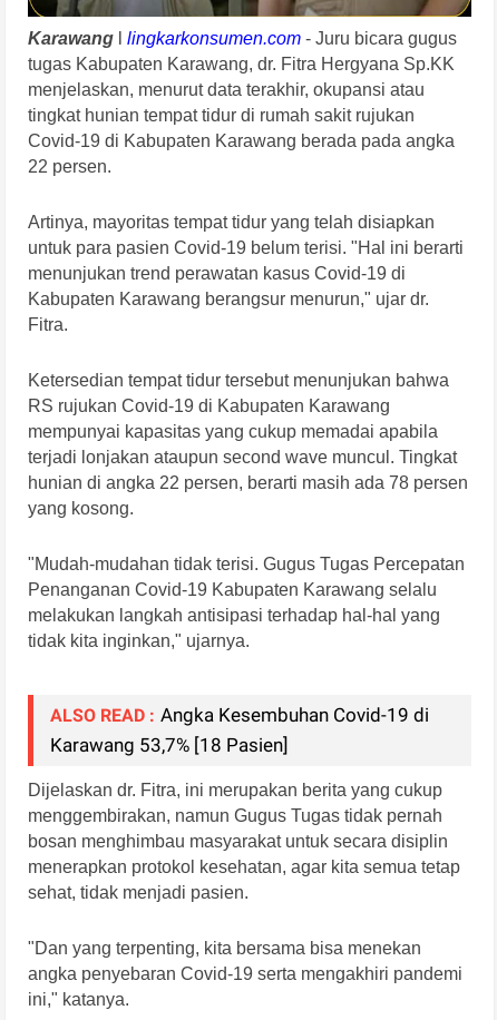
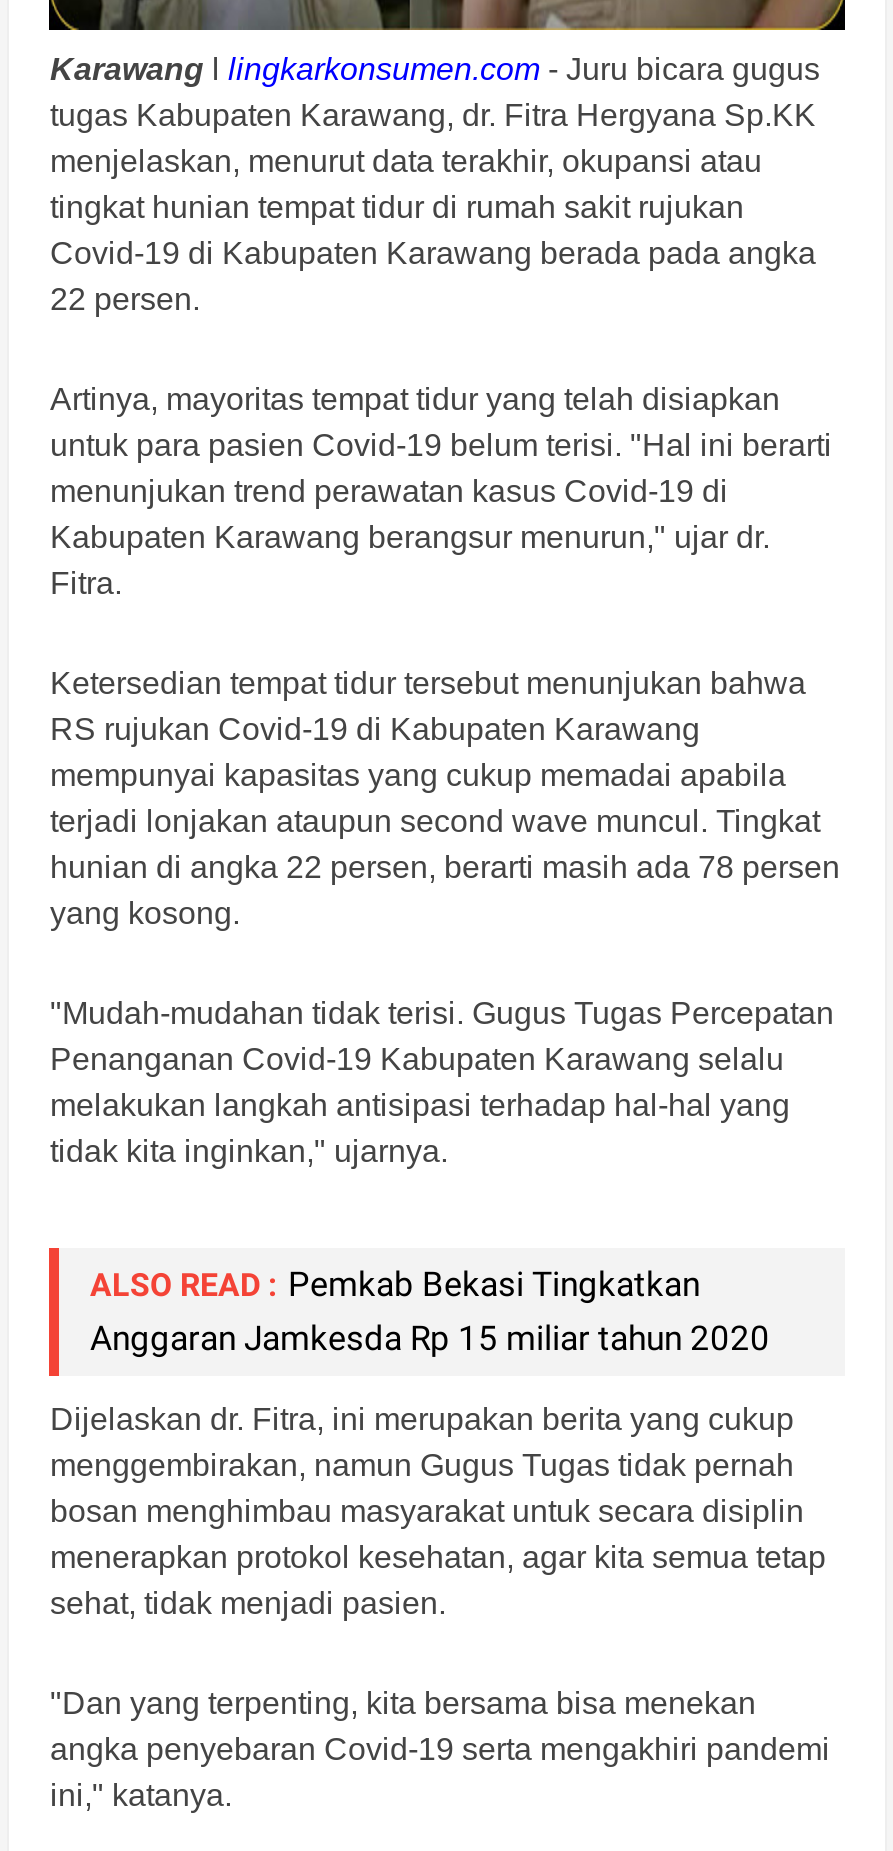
- ALSO READ : Angka Kesembuhan Covid-19 di
- Karawang 53,7% [18 Pasien]
+ ALSO READ : Pemkab Bekasi Tingkatkan
+ Anggaran Jamkesda Rp 15 miliar tahun 2020
